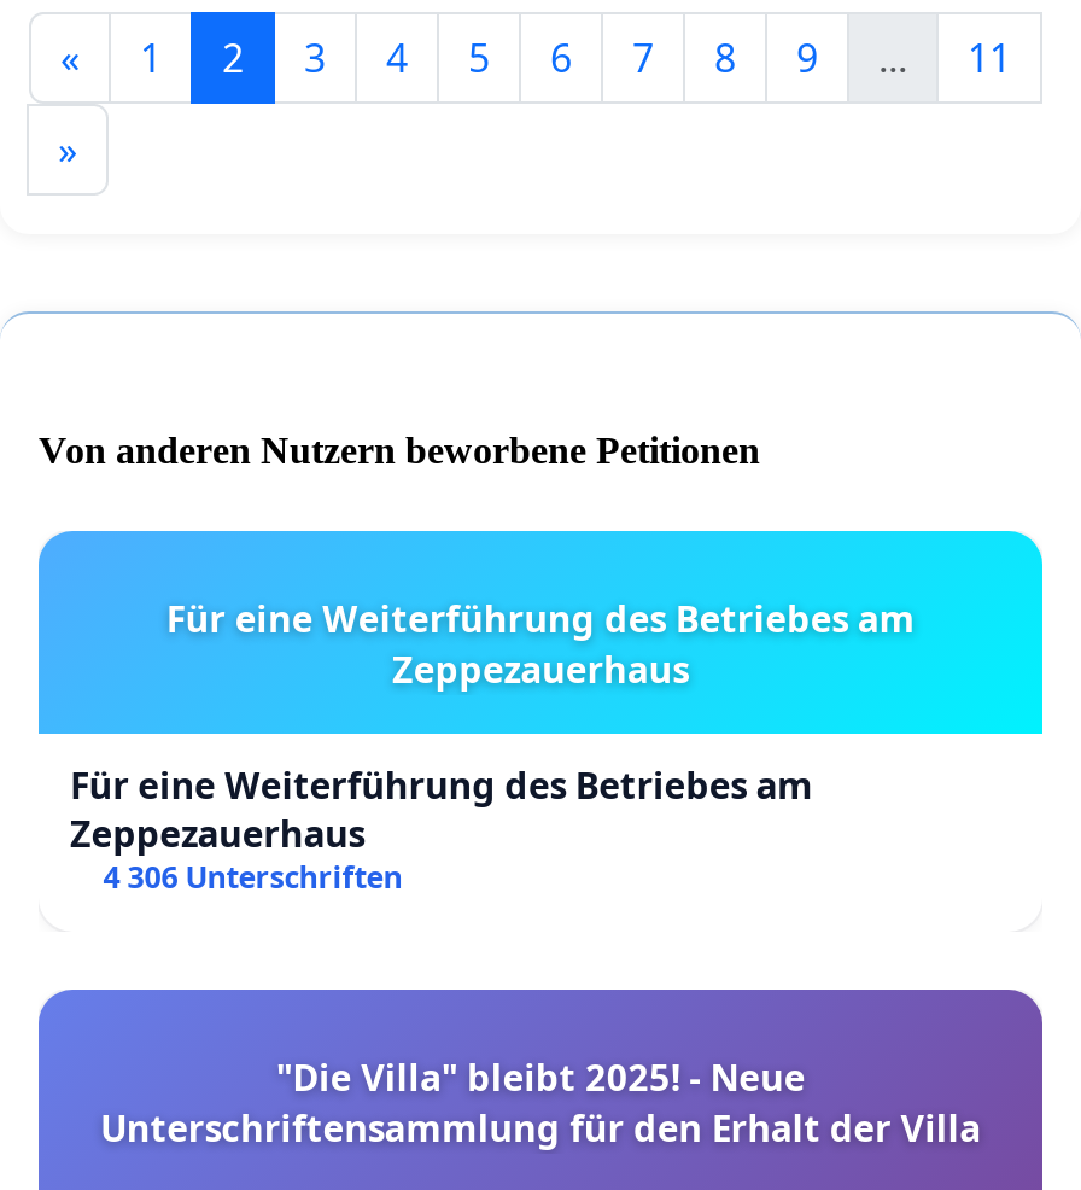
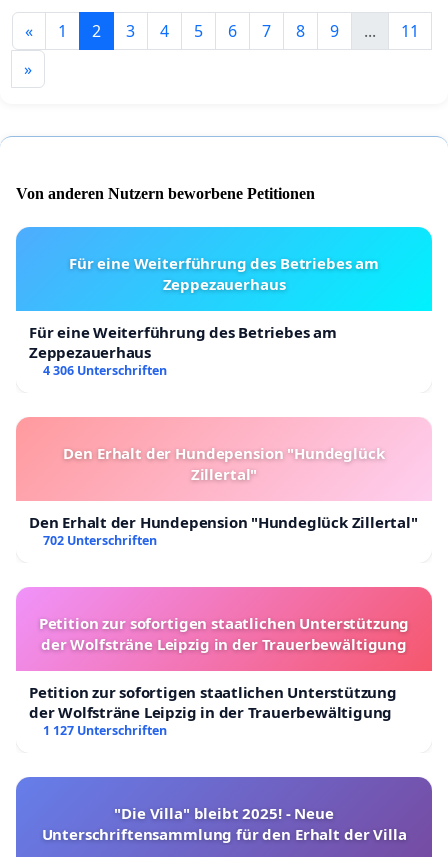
+ [image]
+ Den Erhalt der Hundepension "Hundeglück
+ Zillertal"
+ Den Erhalt der Hundepension "Hundeglück Zillertal"
+ 702 Unterschriften

+ [image]
+ Petition zur sofortigen staatlichen Unterstützung
+ der Wolfsträne Leipzig in der Trauerbewältigung
+ Petition zur sofortigen staatlichen Unterstützung
+ der Wolfsträne Leipzig in der Trauerbewältigung
+ 1 127 Unterschriften
